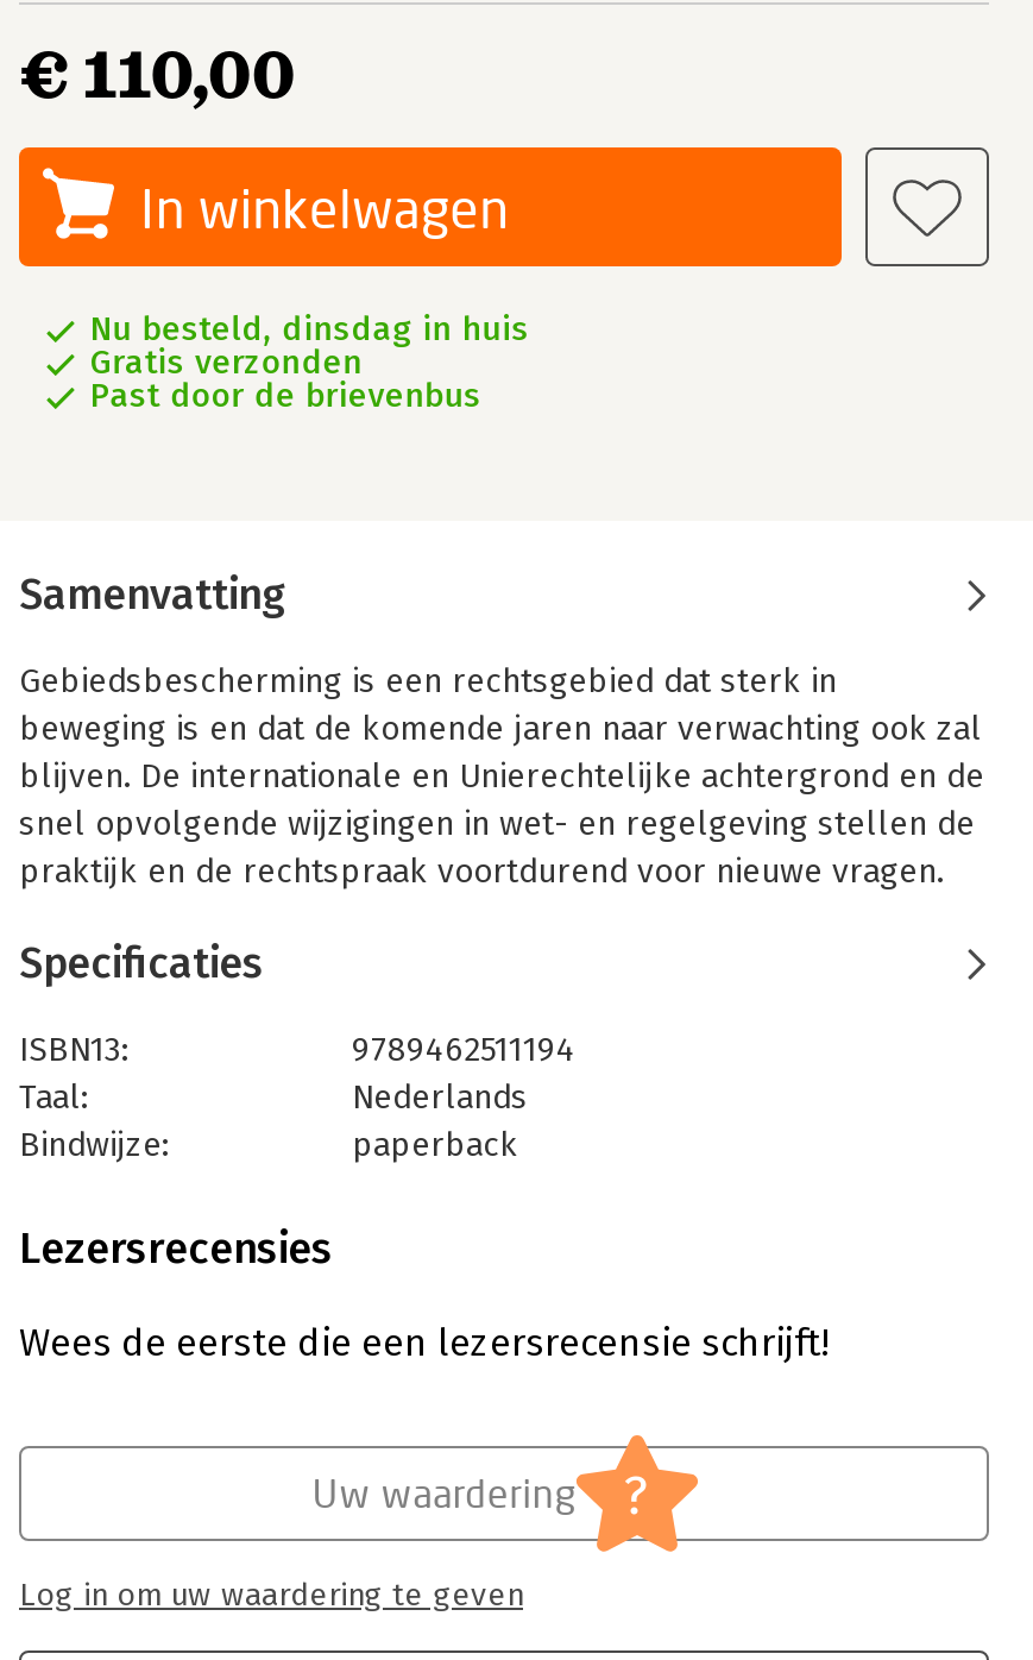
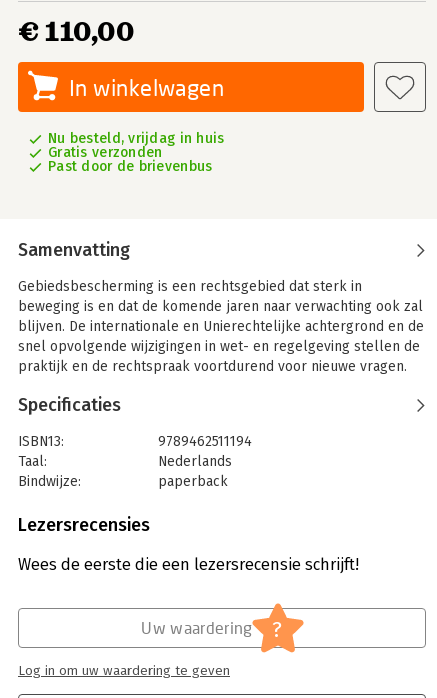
- Nu besteld, dinsdag in huis
+ Nu besteld, vrijdag in huis
